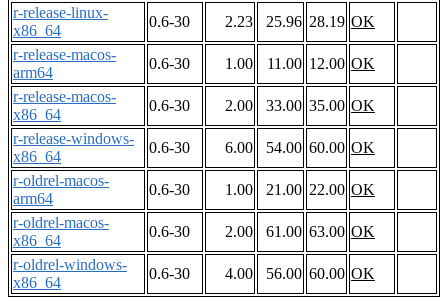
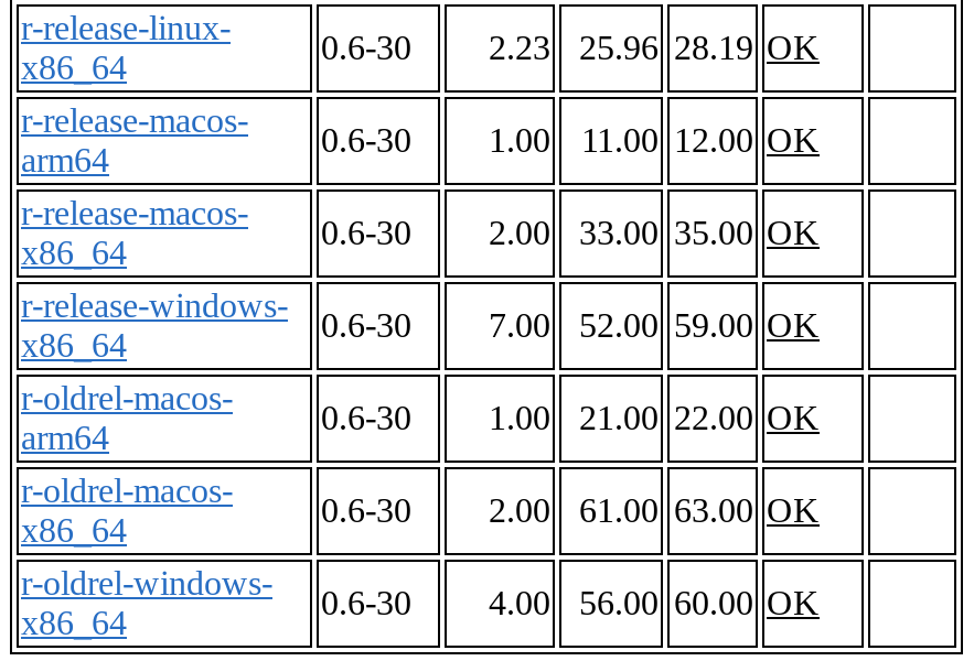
- 6.00
+ 7.00

- 54.00 60.00 OK
+ 52.00 59.00 OK
